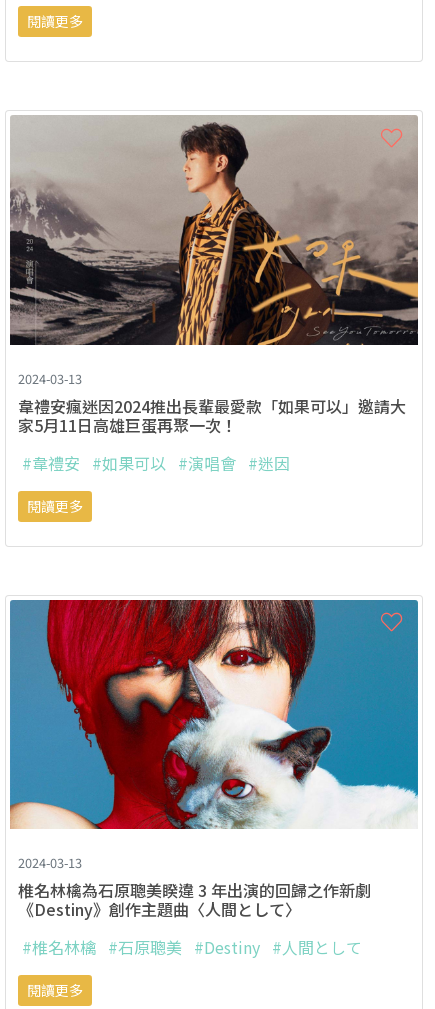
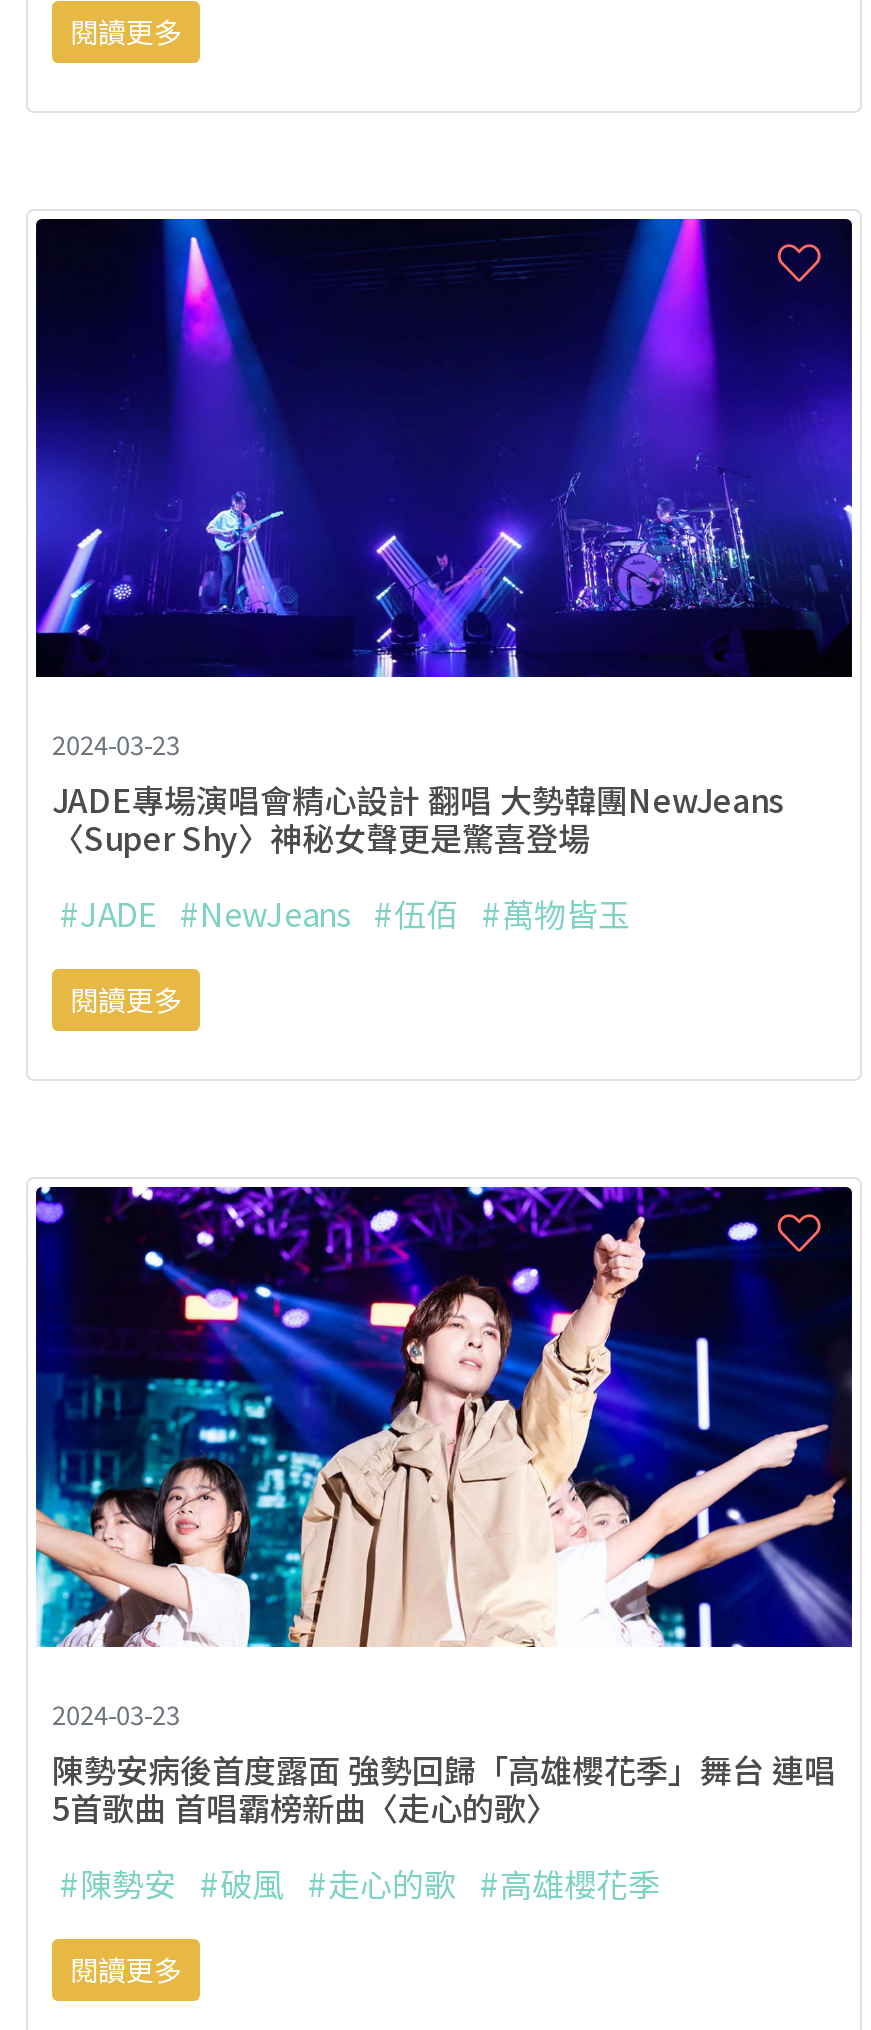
- [image]
- 2024-03-13
- 韋禮安瘋迷因2024推出長輩最愛款「如果可以」邀請大
- 家5月11日高雄巨蛋再聚一次！
+ [image]
+ 2024-03-23
+ JADE專場演唱會精心設計 翻唱 大勢韓團NewJeans
+ 〈Super Shy〉神秘女聲更是驚喜登場

- #韋禮安 #如果可以 #演唱會 #迷因
+ #JADE #NewJeans #伍佰 #萬物皆玉

- [image]
- 2024-03-13
- 椎名林檎為石原聰美睽違 3 年出演的回歸之作新劇
- 《Destiny》創作主題曲〈人間として〉
+ [image]
+ 2024-03-23
+ 陳勢安病後首度露面 強勢回歸「高雄櫻花季」舞台 連唱
+ 5首歌曲 首唱霸榜新曲〈走心的歌〉

- #椎名林檎 #石原聰美 #Destiny #人間として
+ #陳勢安 #破風 #走心的歌 #高雄櫻花季
